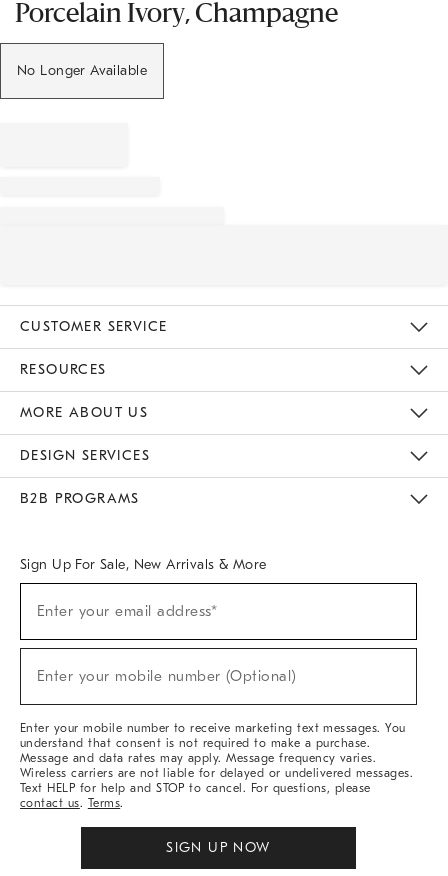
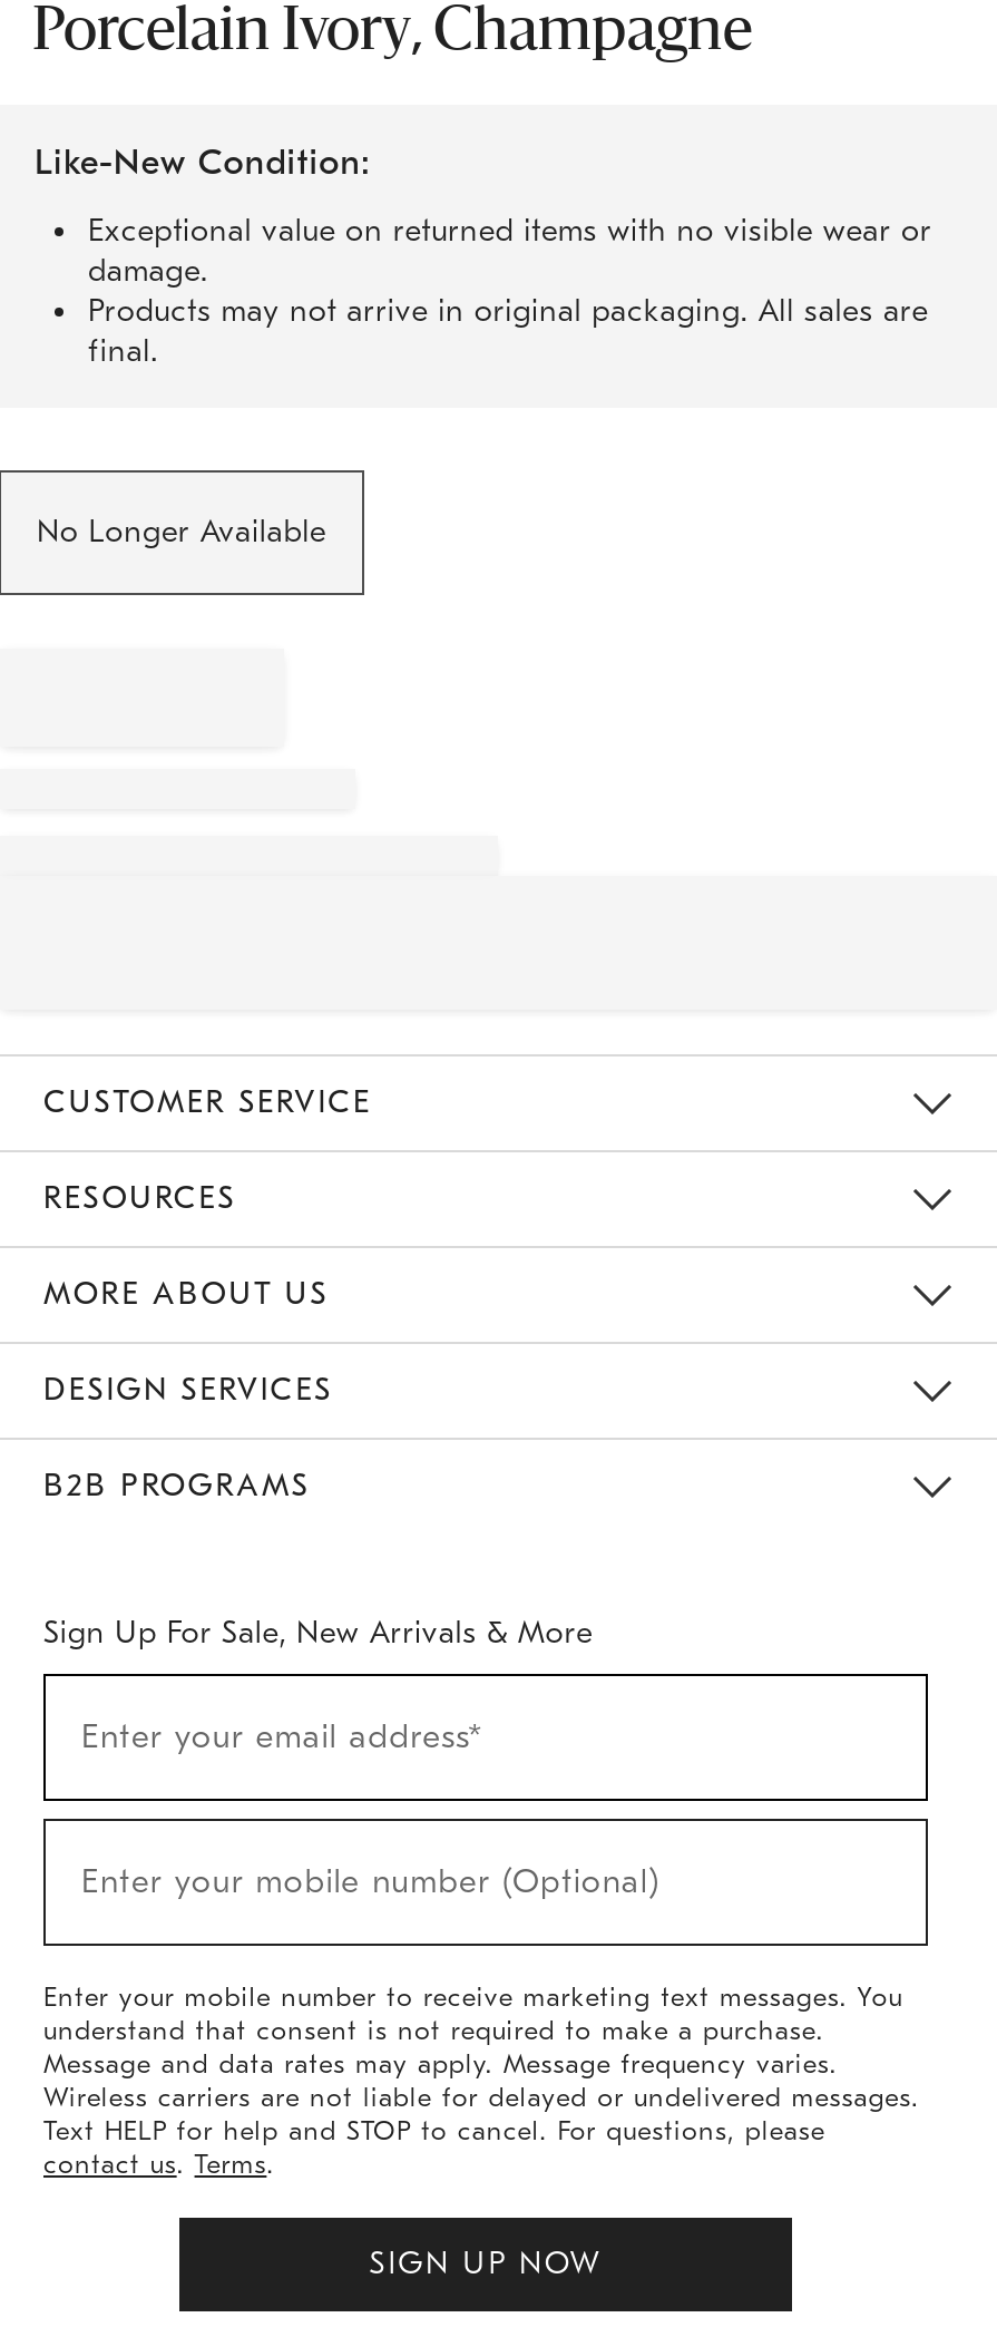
+ Like-New Condition:
+ Exceptional value on returned items with no visible wear or
+ damage.
+ Products may not arrive in original packaging. All sales are
+ final.
